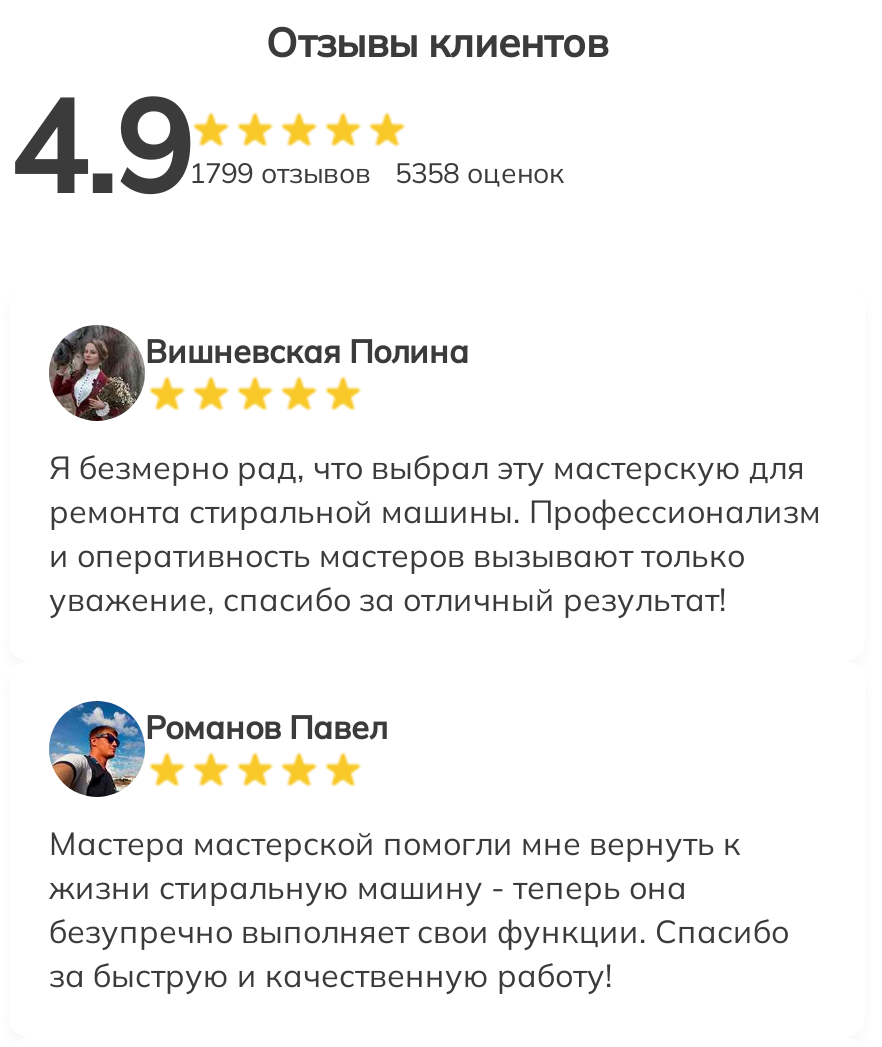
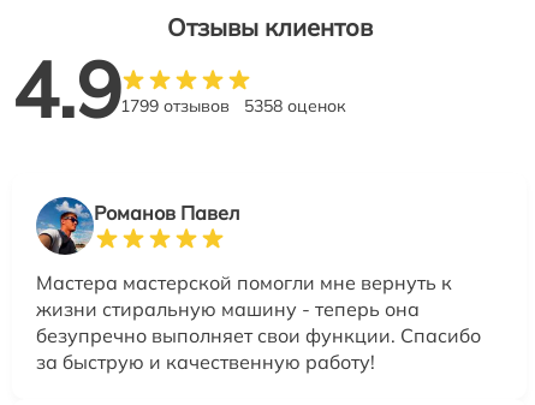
- [image]
- Вишневская Полина
- Я безмерно рад, что выбрал эту мастерскую для
- ремонта стиральной машины. Профессионализм
- и оперативность мастеров вызывают только
- уважение, спасибо за отличный результат!
